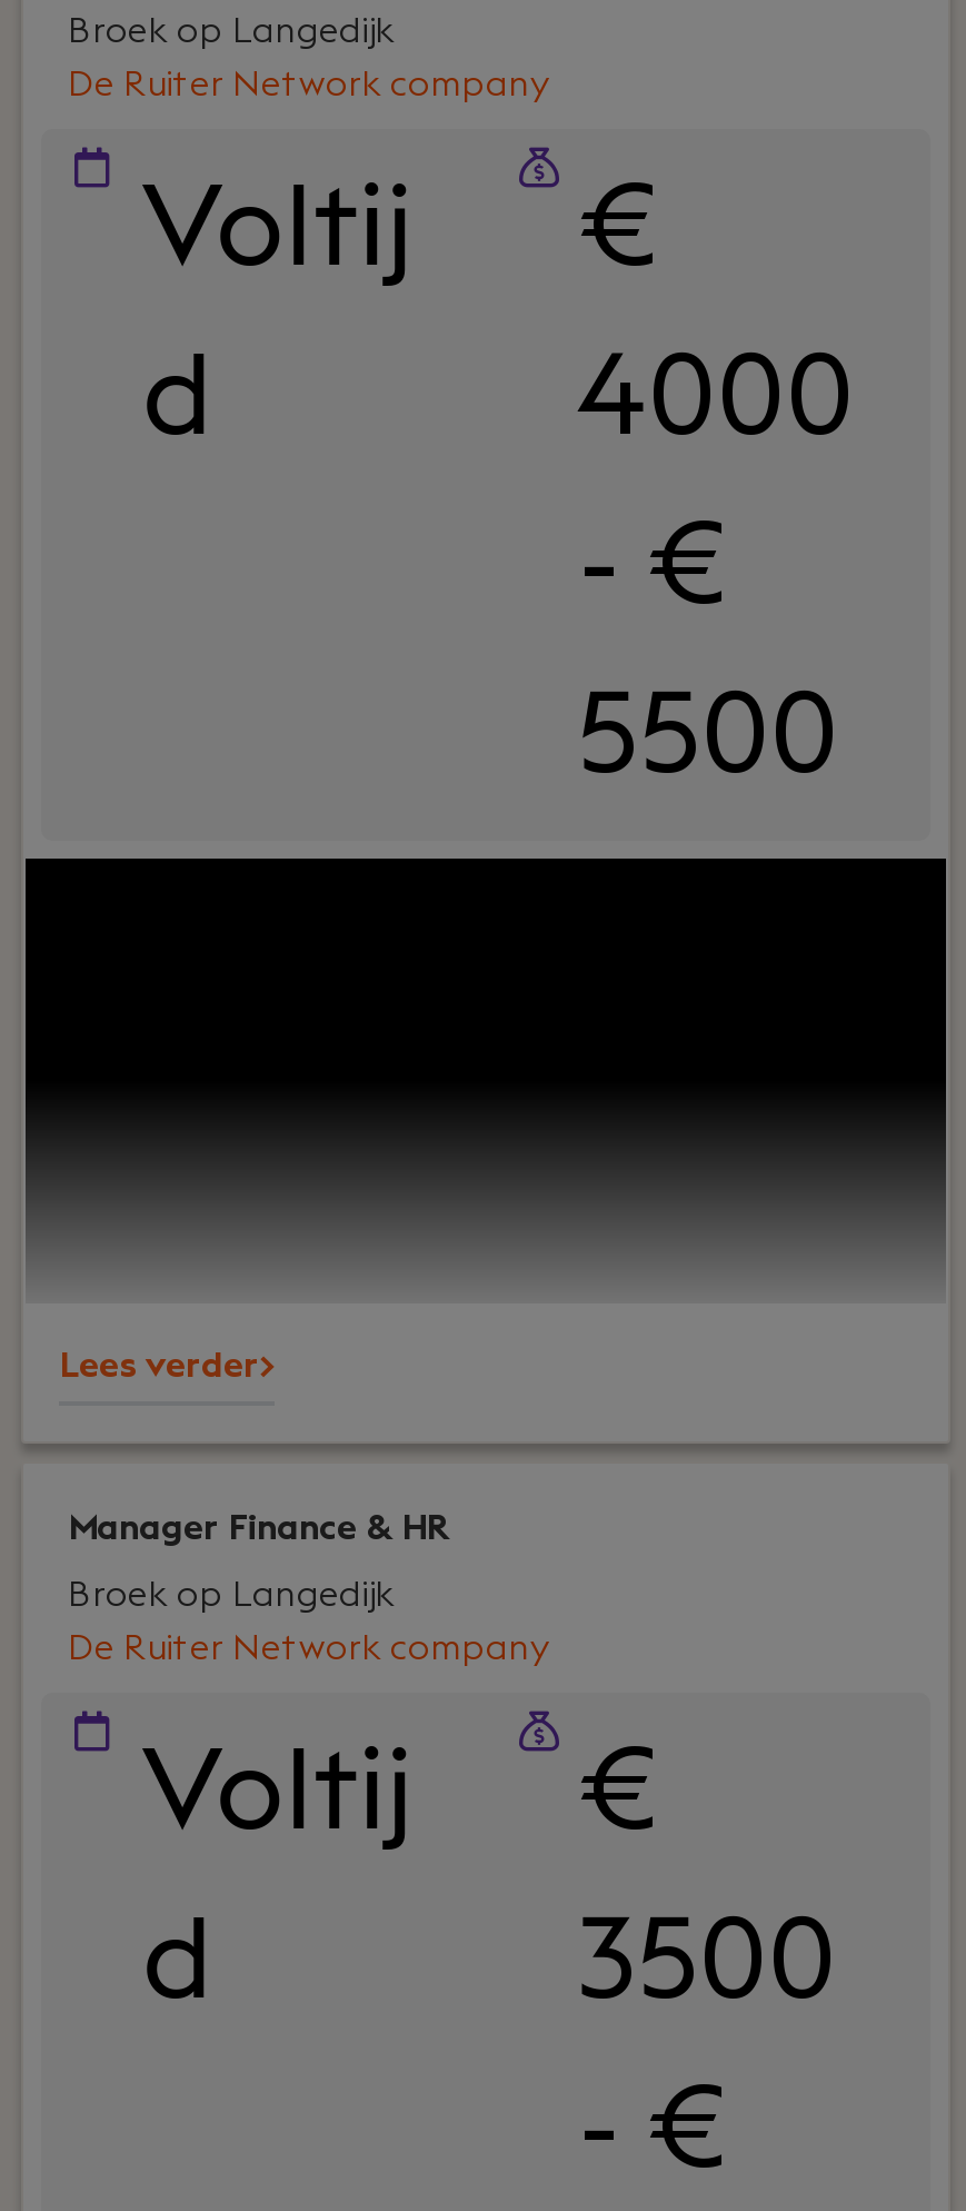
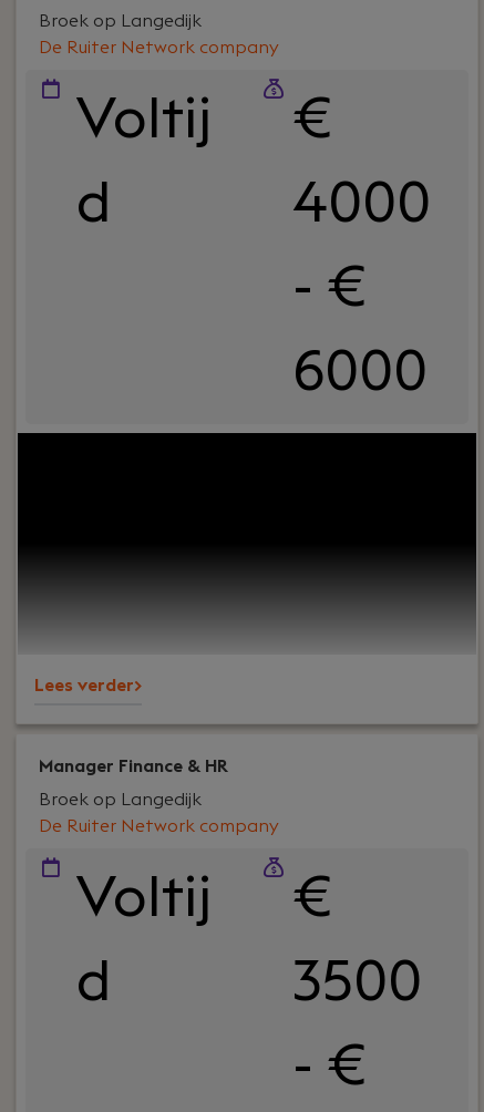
- 5500
+ 6000
